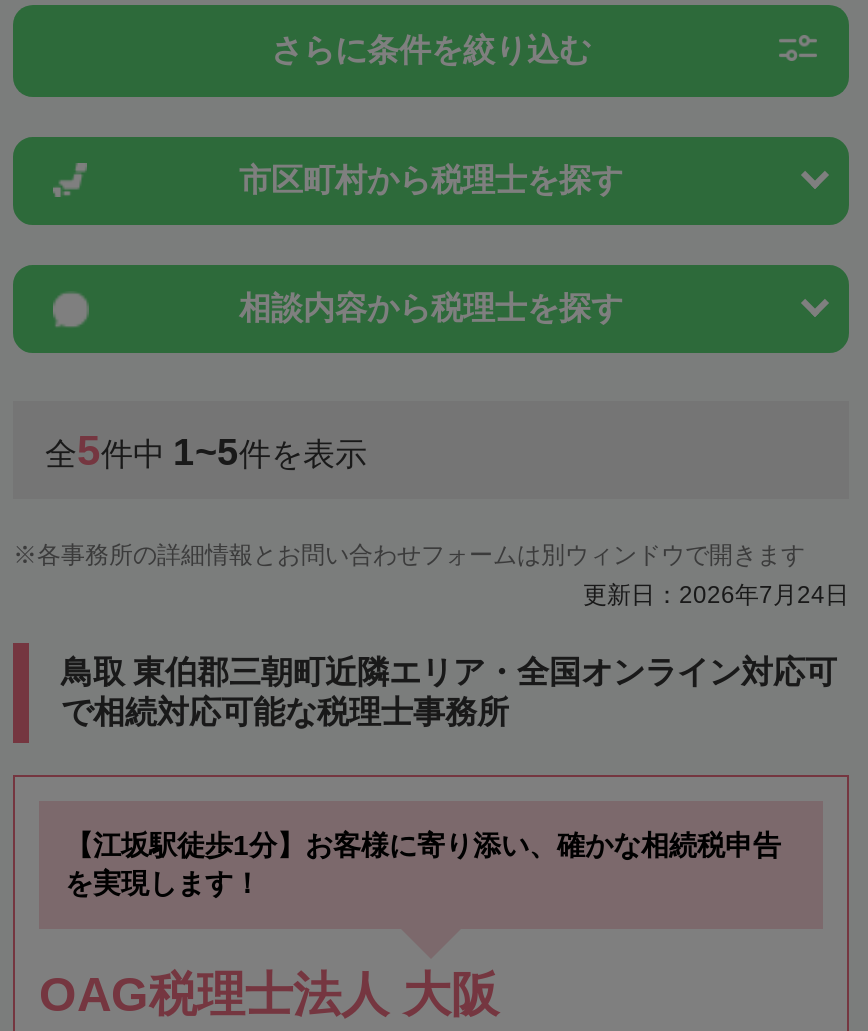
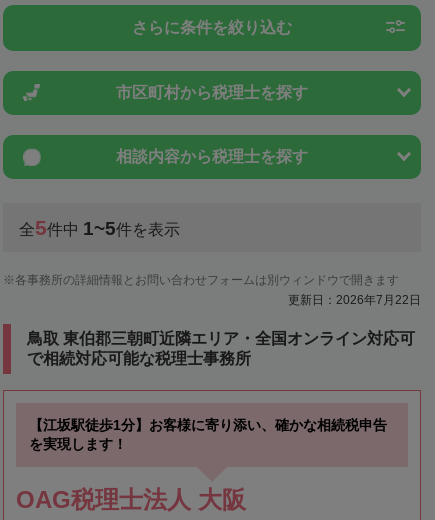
- 更新日：2026年7月24日
+ 更新日：2026年7月22日
